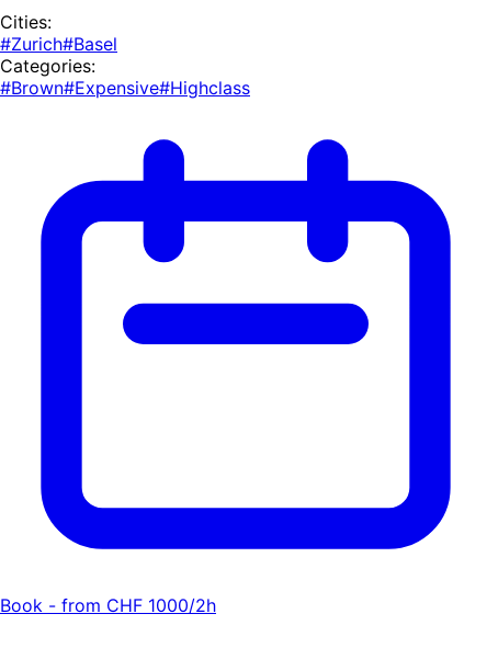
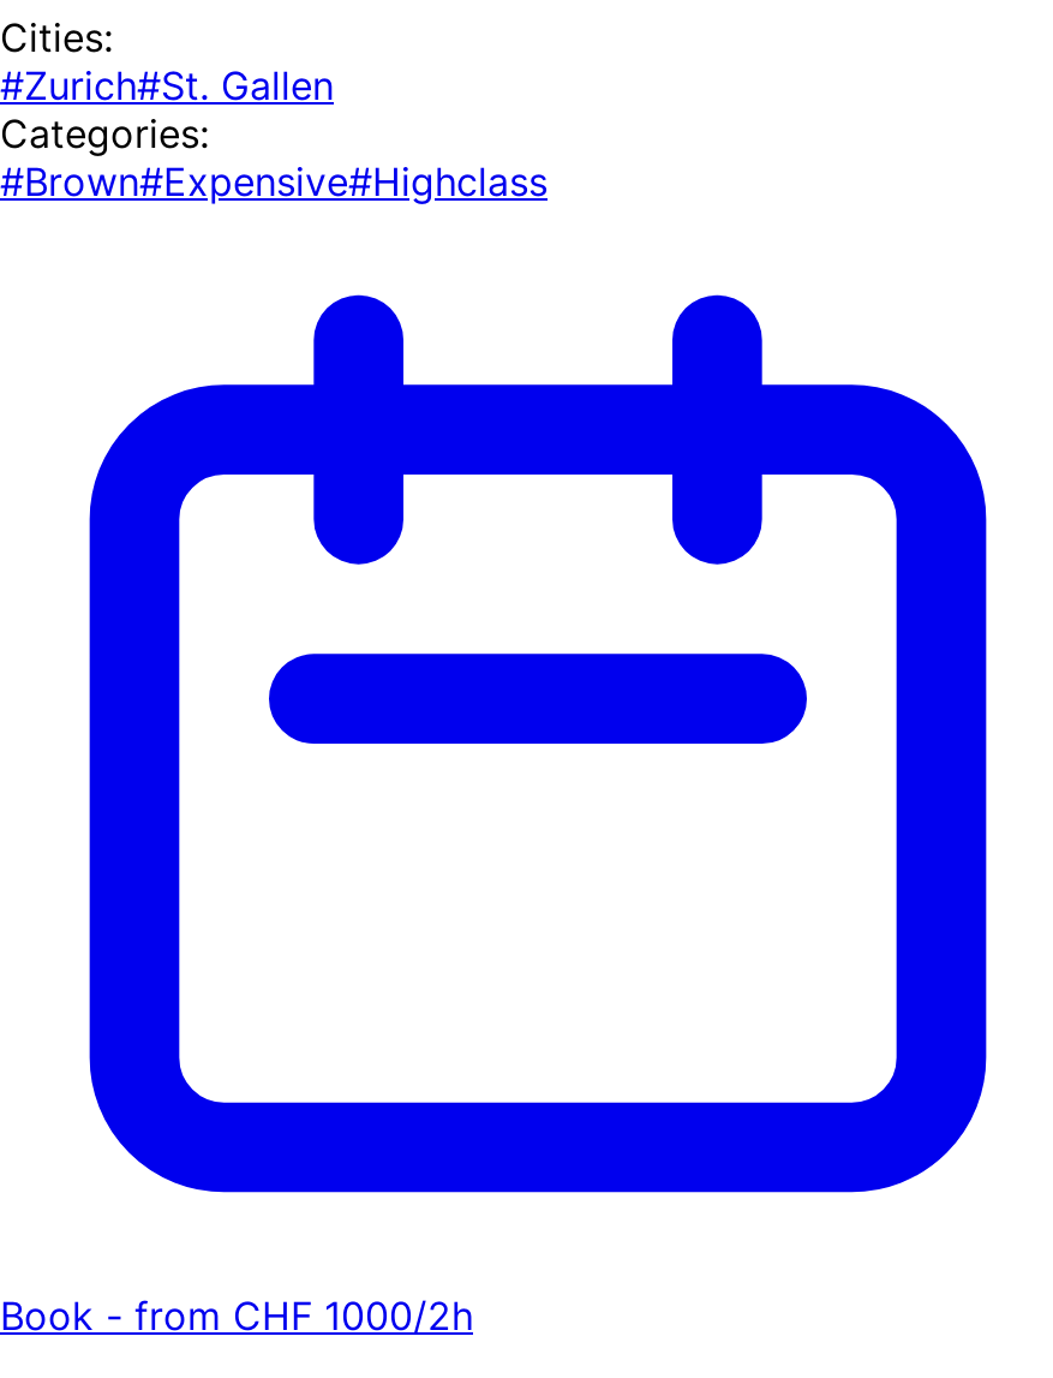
- #Zurich#Basel
+ #Zurich#St. Gallen
